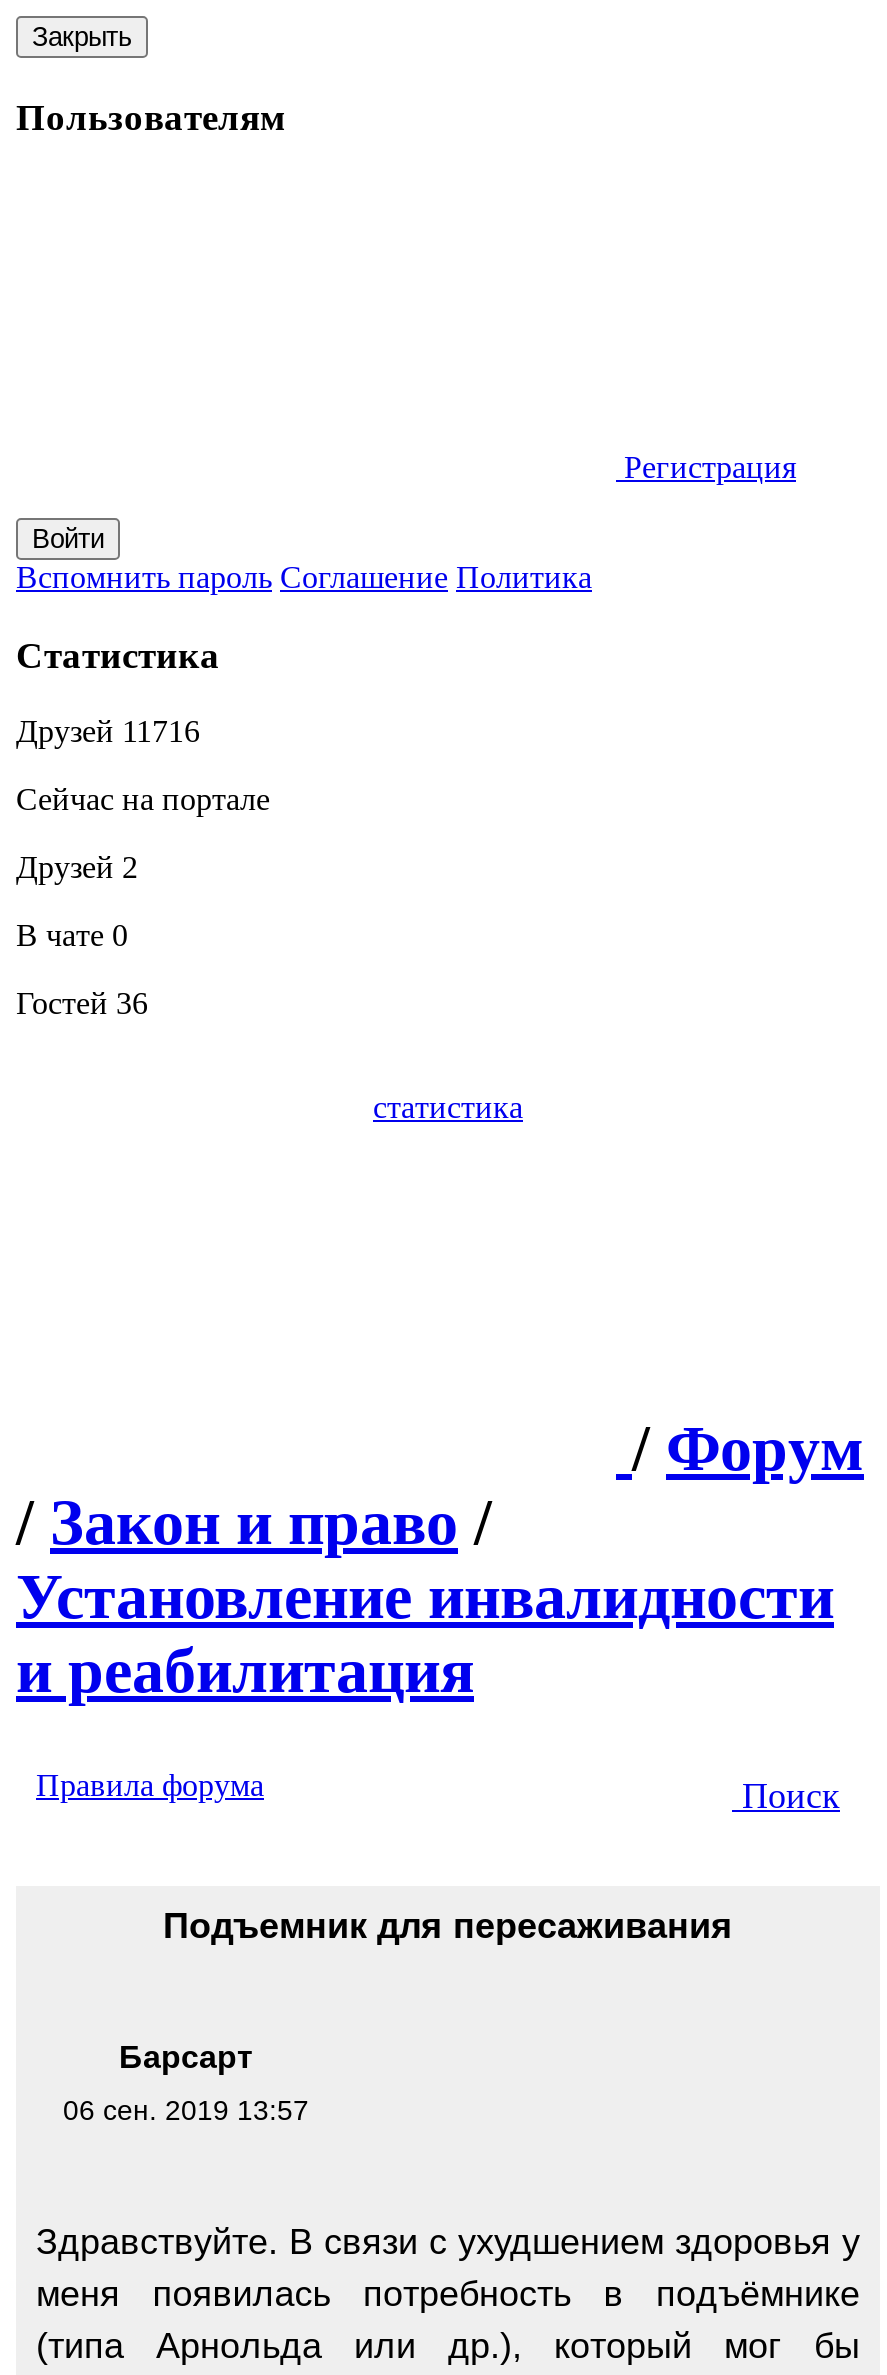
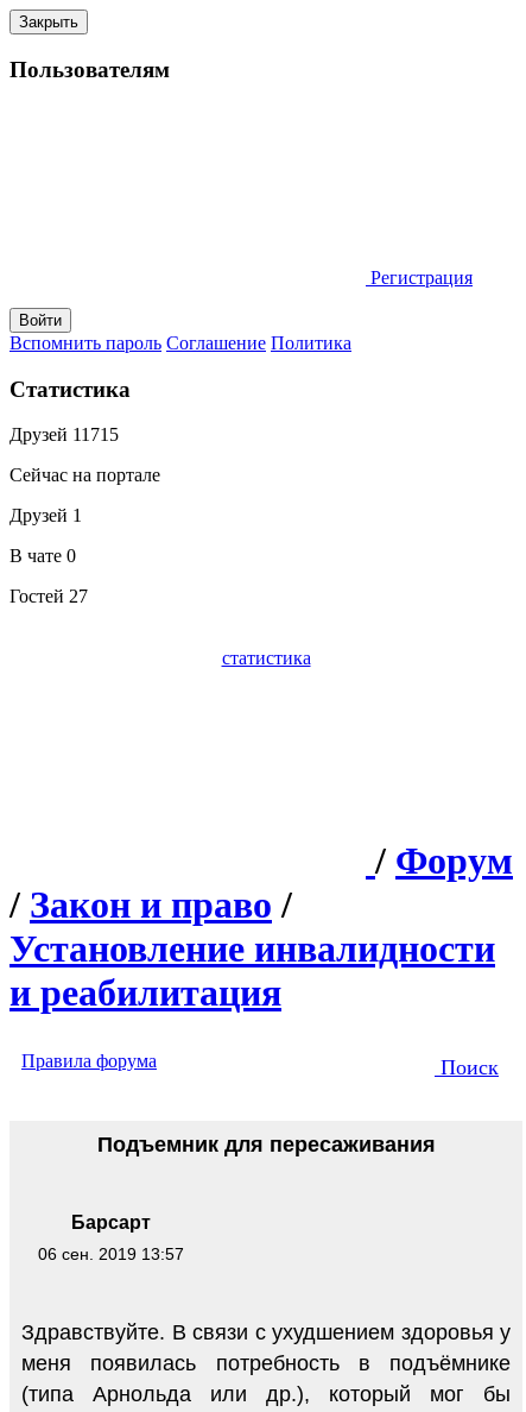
- Друзей 11716
+ Друзей 11715

- Друзей 2
+ Друзей 1

- Гостей 36
+ Гостей 27
